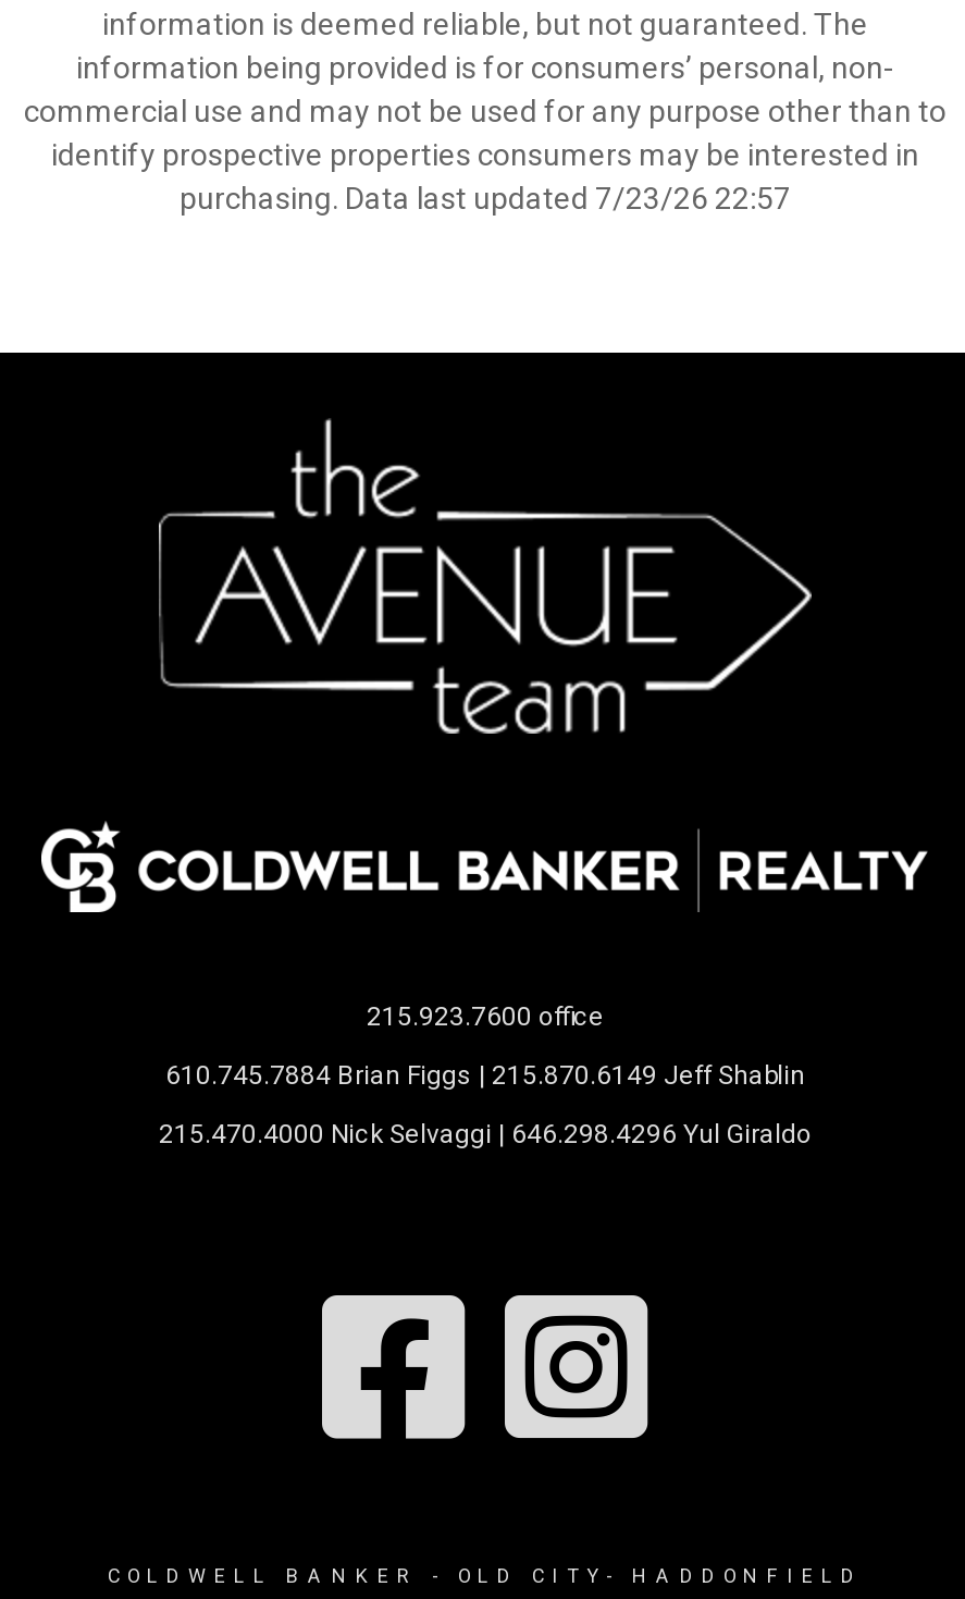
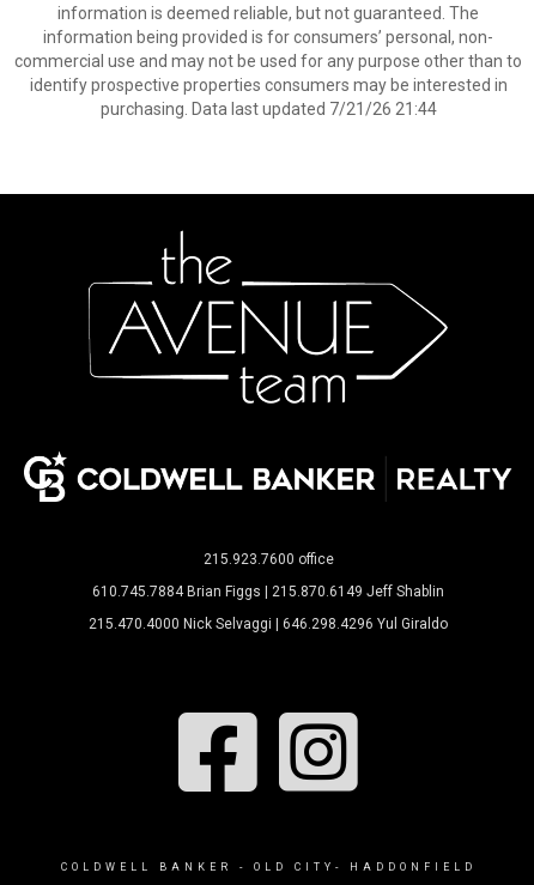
- purchasing. Data last updated 7/23/26 22:57
+ purchasing. Data last updated 7/21/26 21:44
